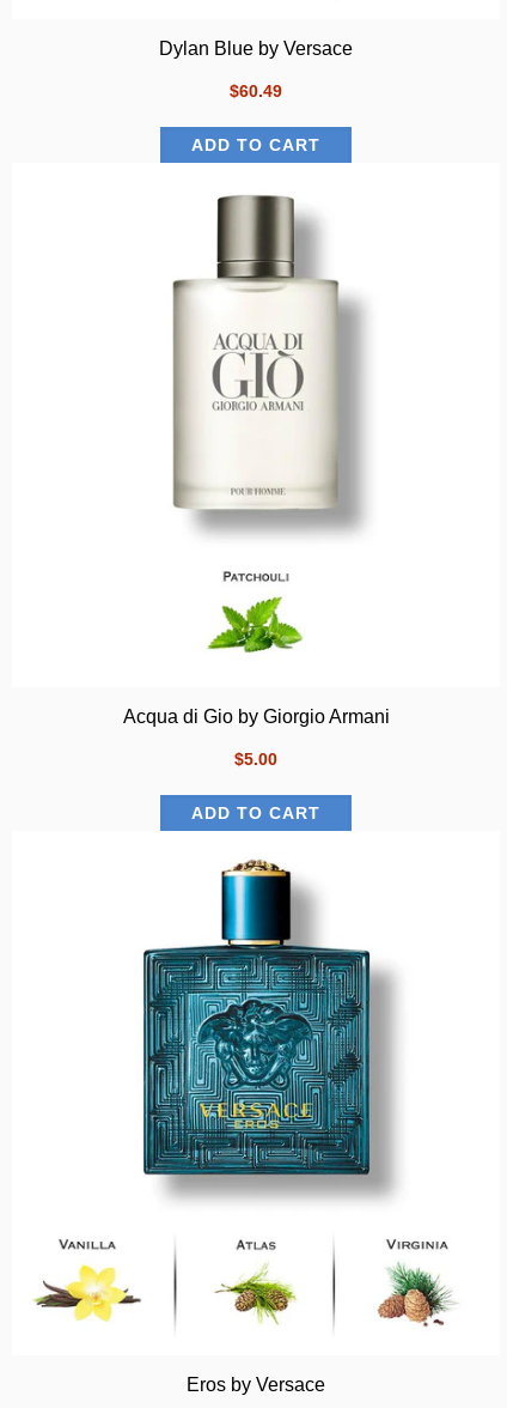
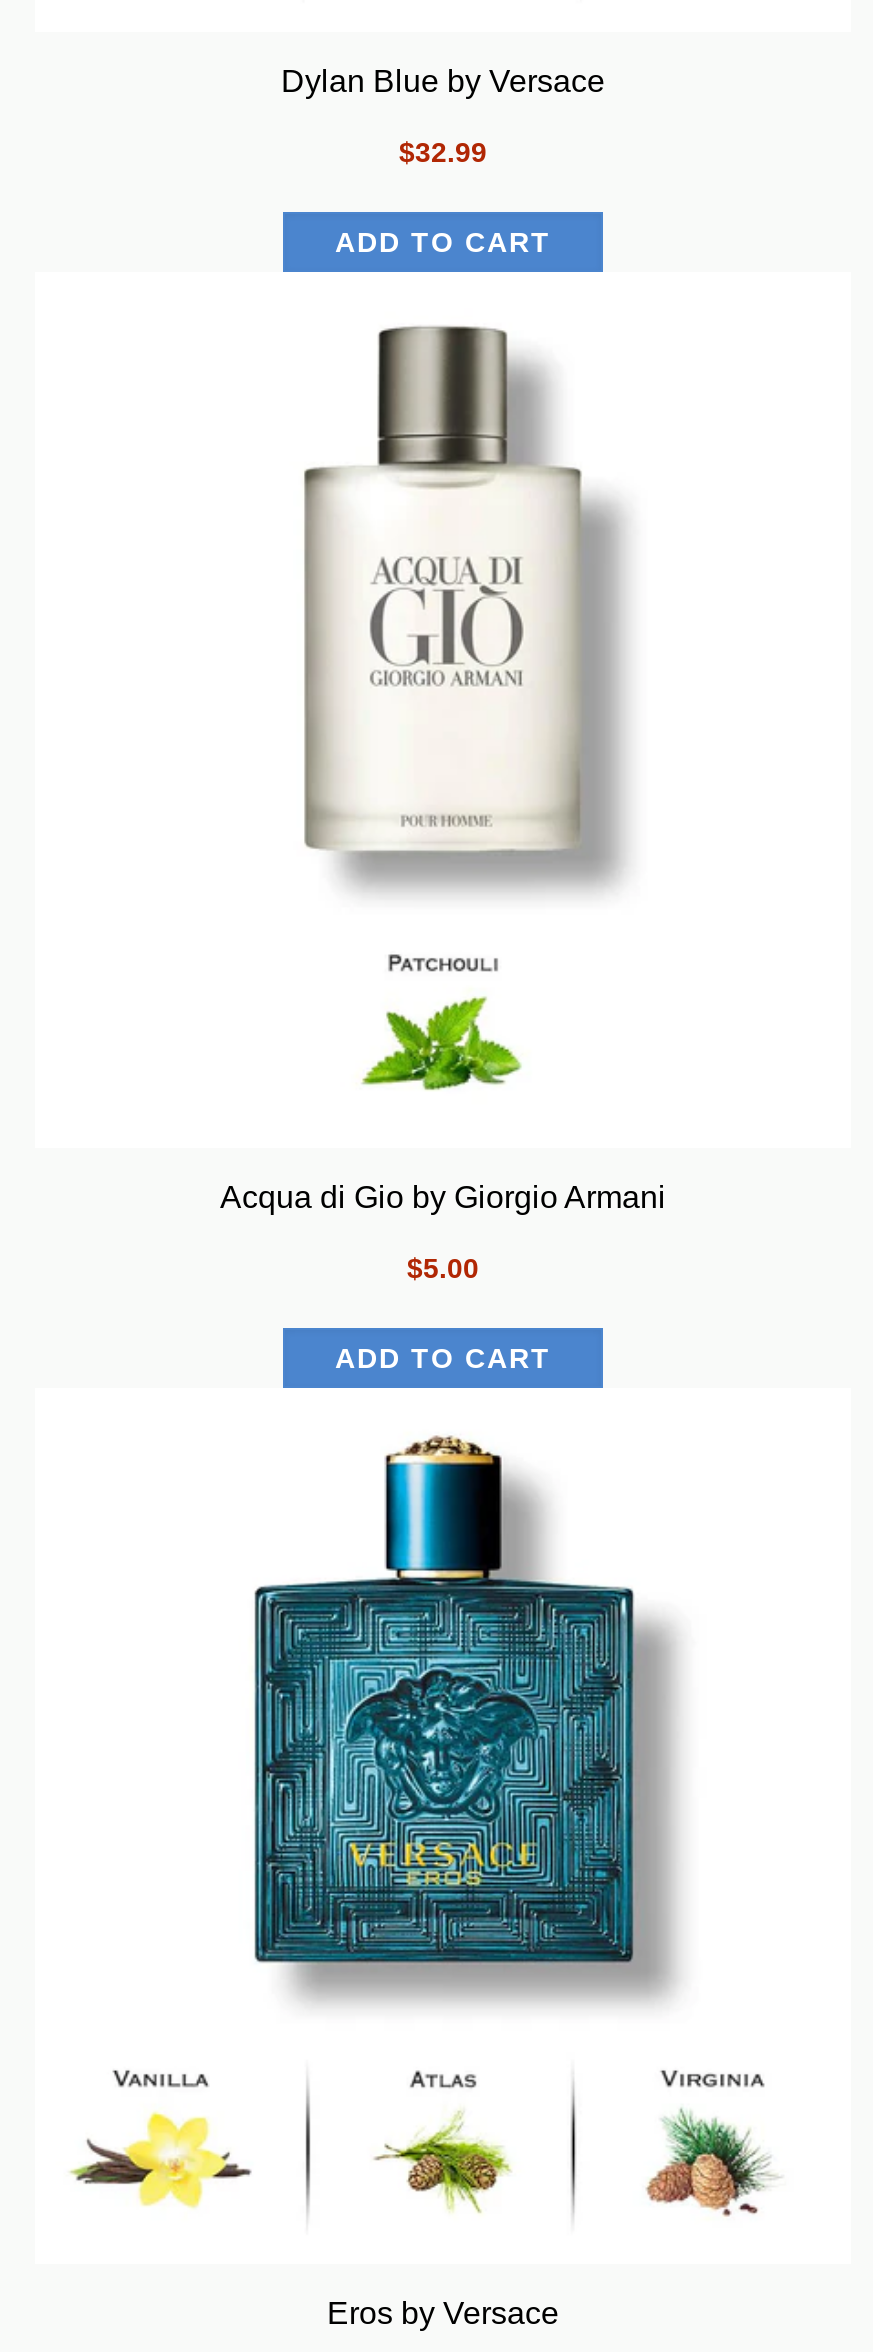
- $60.49
+ $32.99
